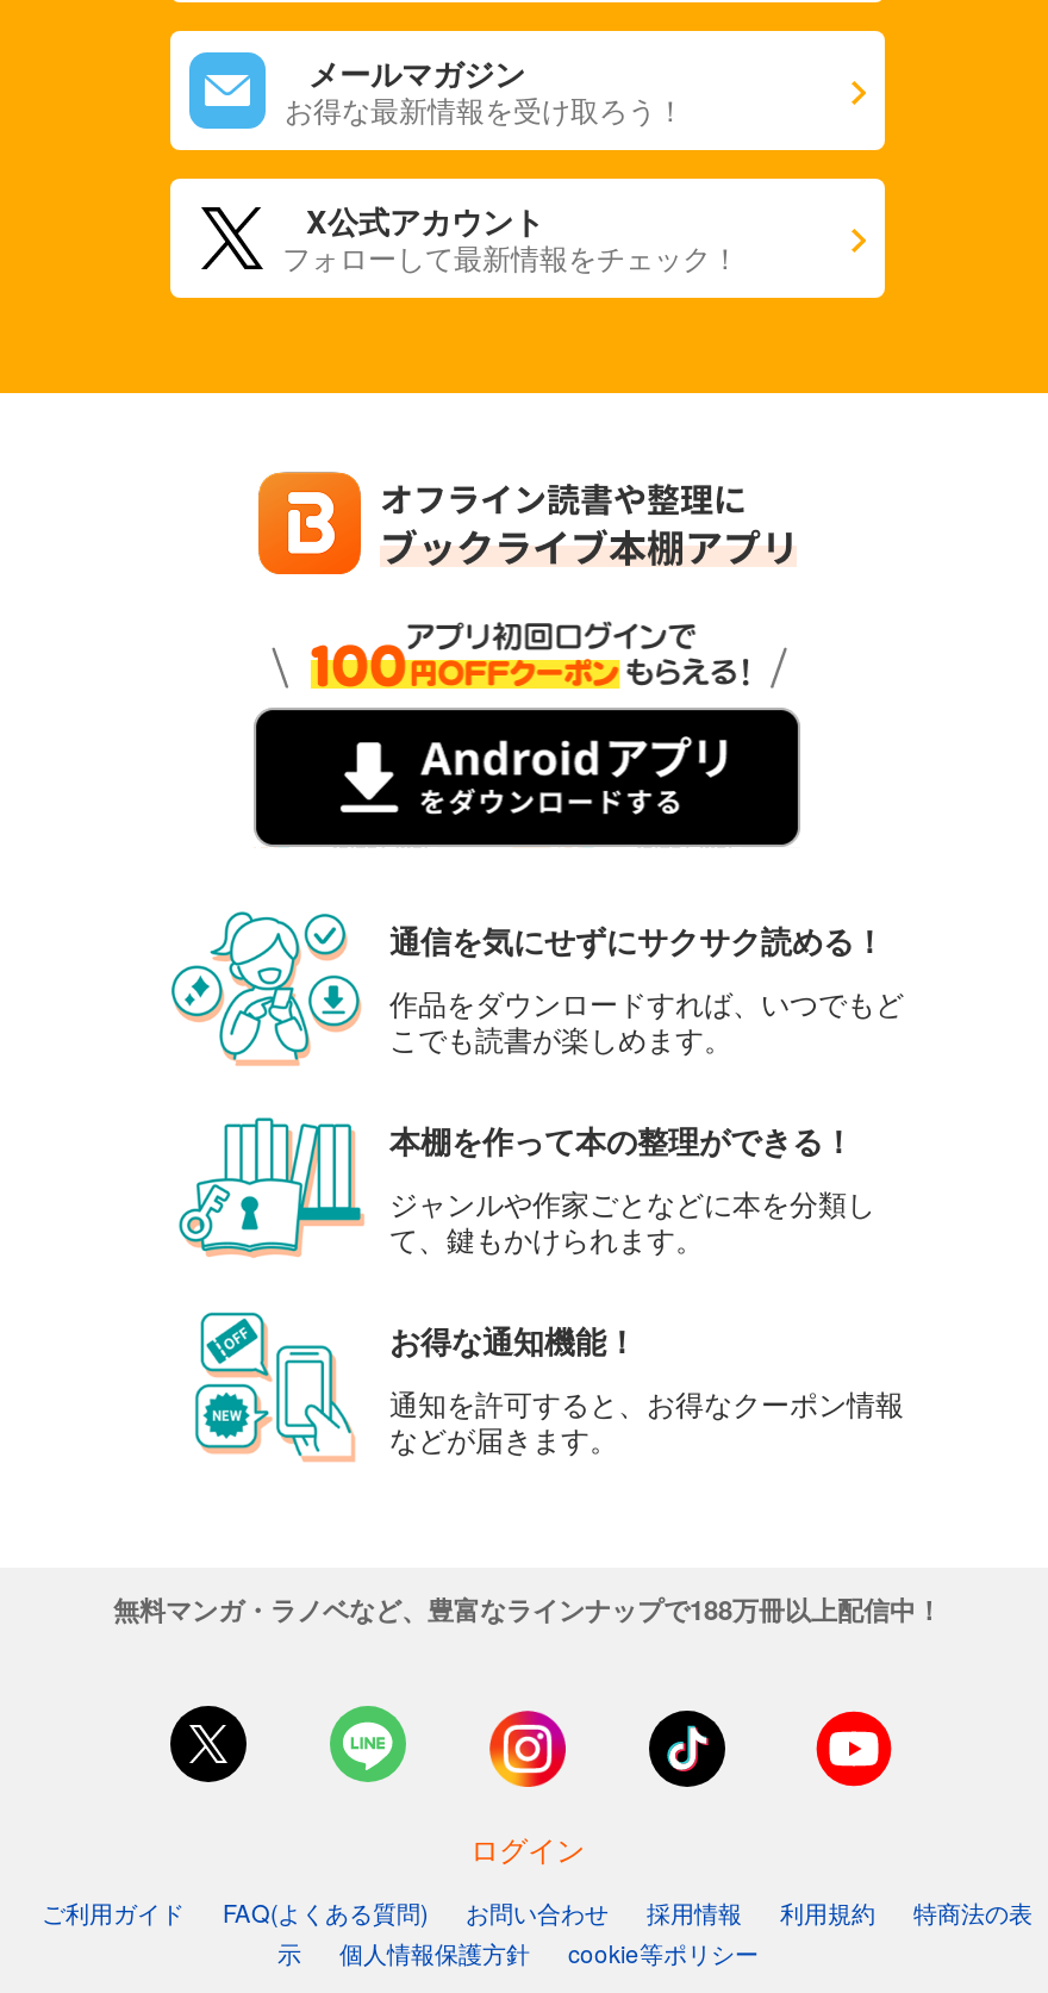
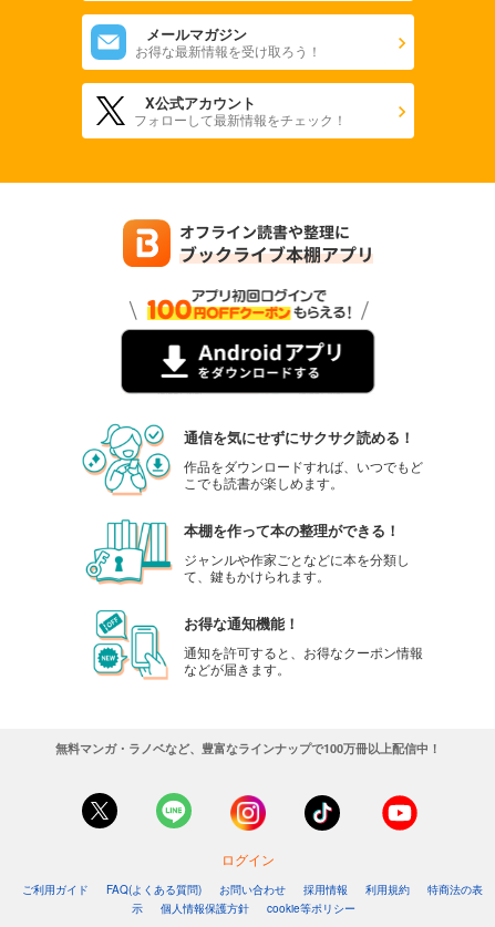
- 無料マンガ・ラノベなど、豊富なラインナップで188万冊以上配信中！
+ 無料マンガ・ラノベなど、豊富なラインナップで100万冊以上配信中！
